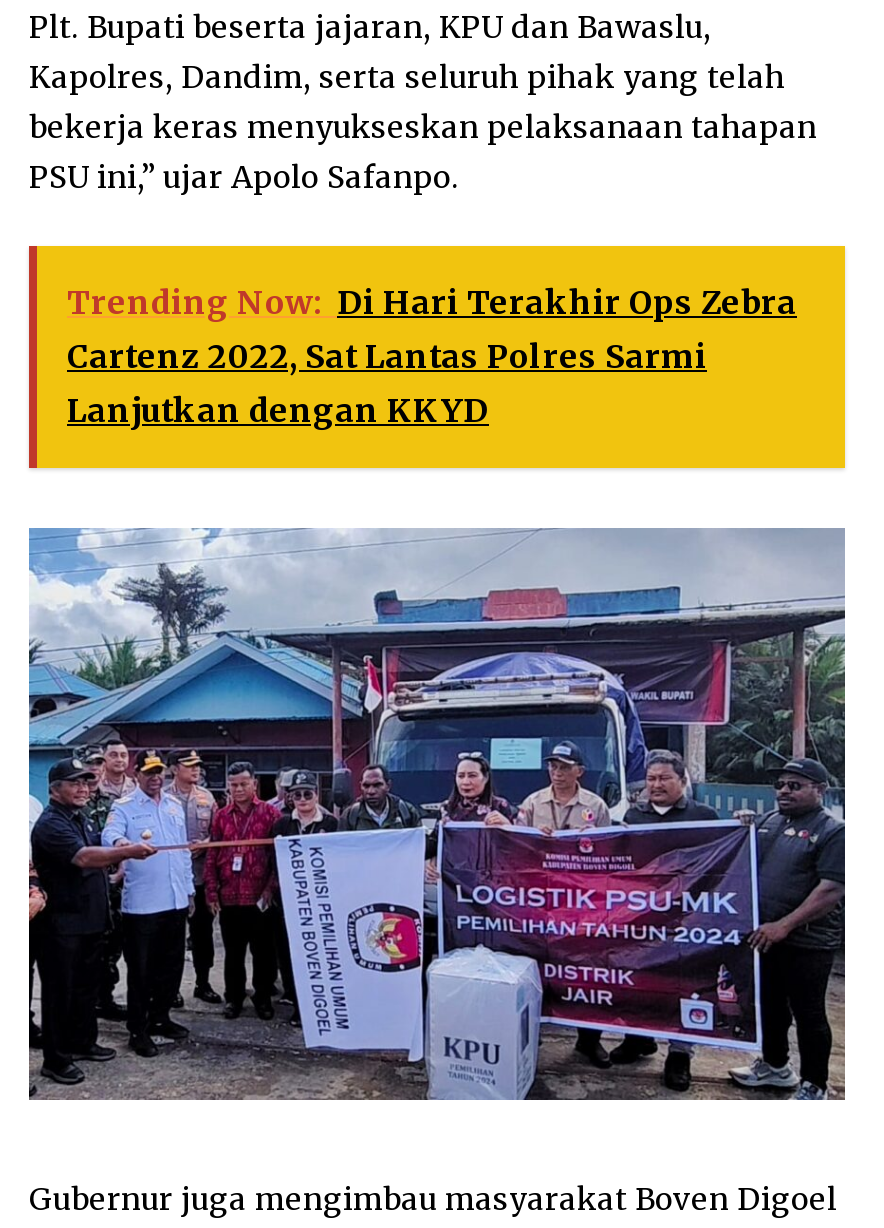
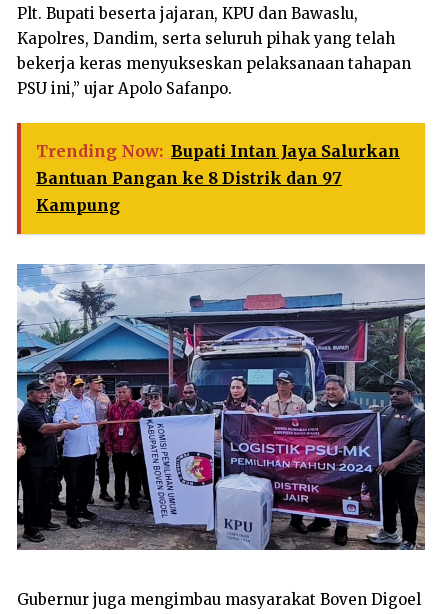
- Trending Now: Di Hari Terakhir Ops Zebra
- Cartenz 2022, Sat Lantas Polres Sarmi
- Lanjutkan dengan KKYD
+ Trending Now: Bupati Intan Jaya Salurkan
+ Bantuan Pangan ke 8 Distrik dan 97
+ Kampung
